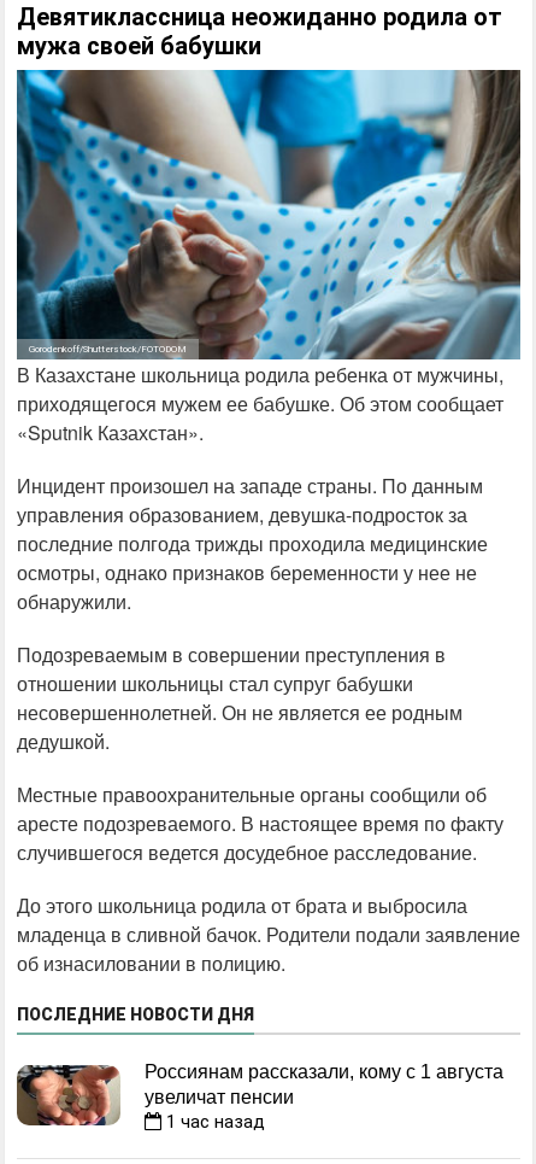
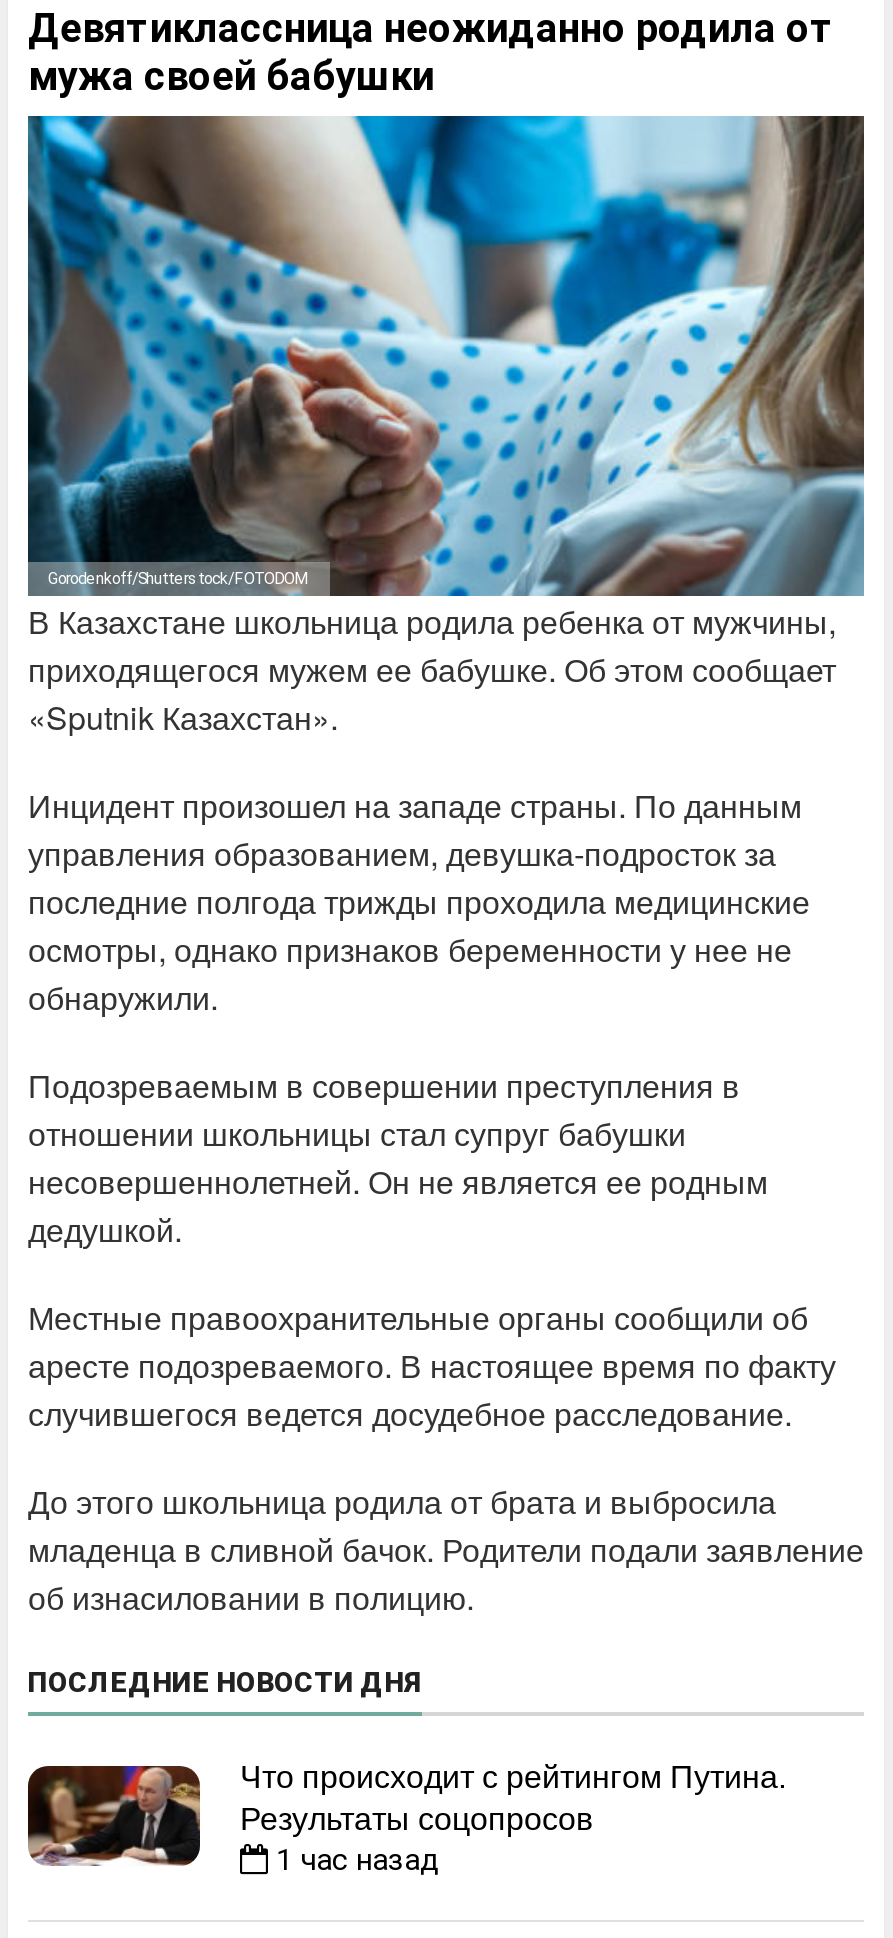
- [image]
- Россиянам рассказали, кому с 1 августа
- увеличат пенсии
+ [image]
+ Что происходит с рейтингом Путина.
+ Результаты соцопросов
